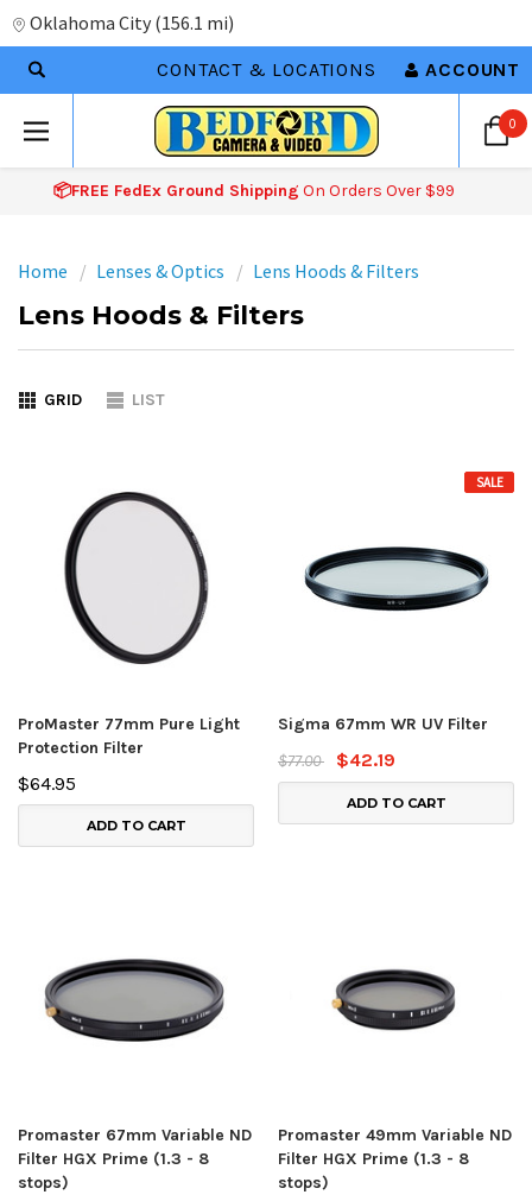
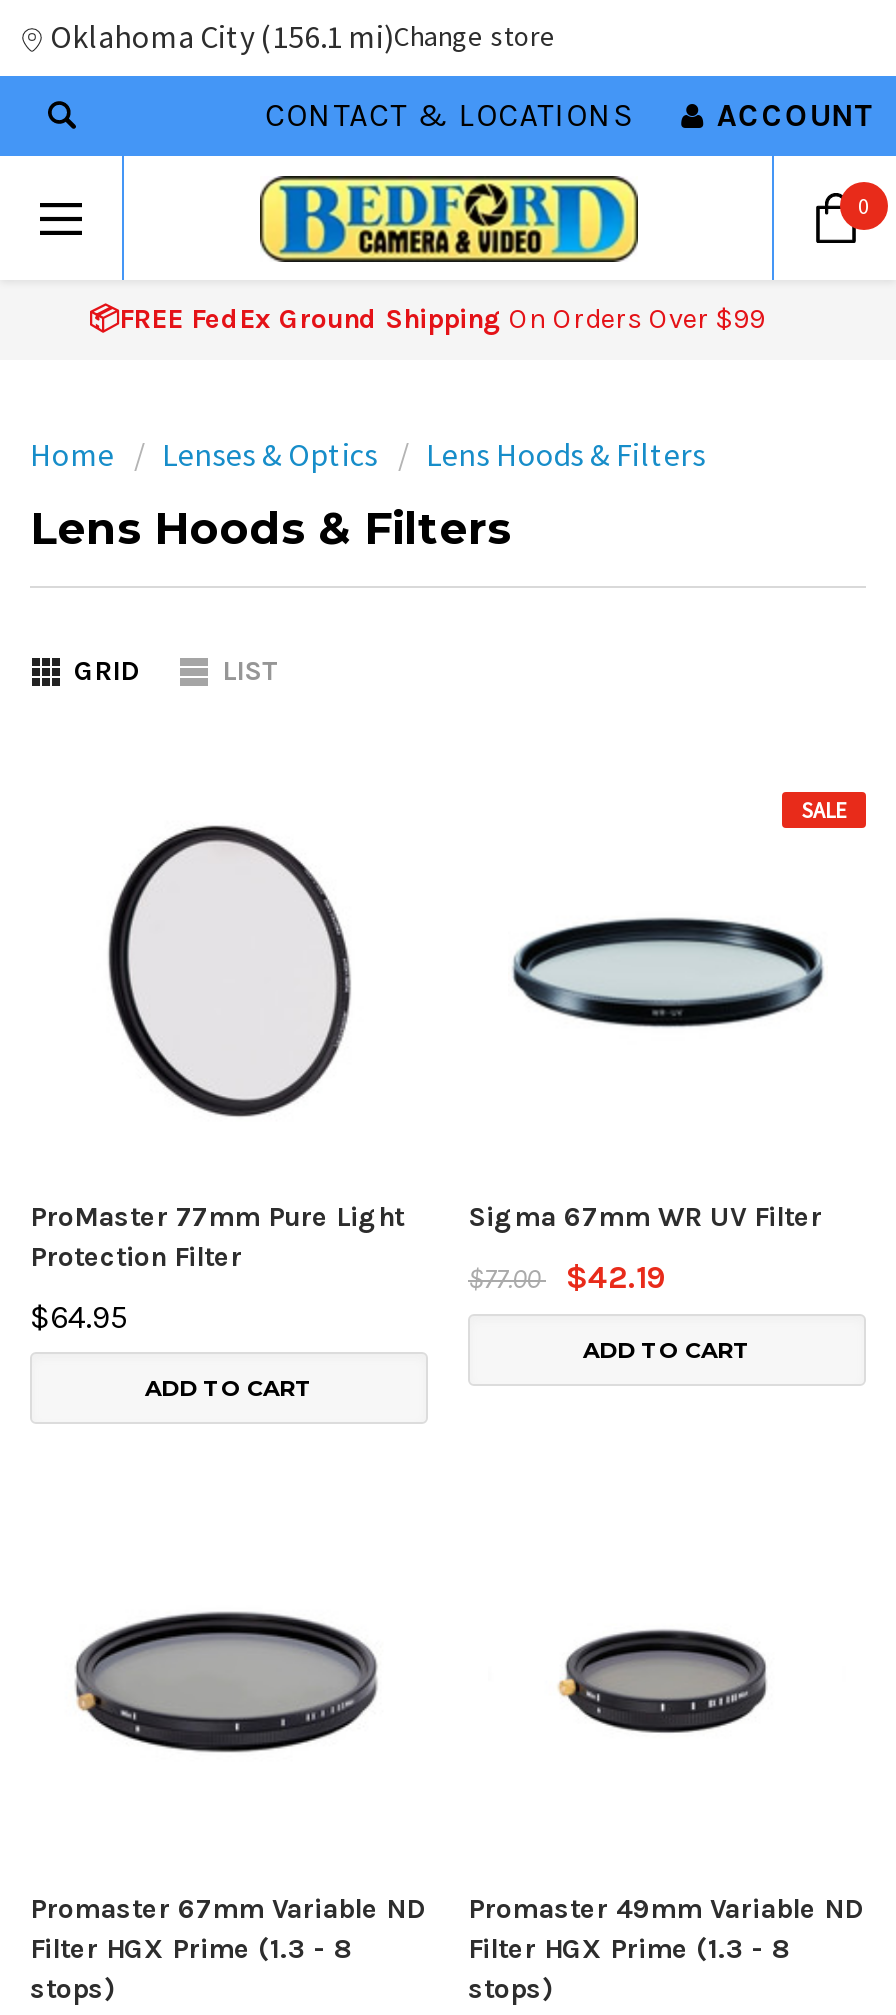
- Oklahoma City (156.1 mi)
+ Oklahoma City (156.1 mi)Change store
